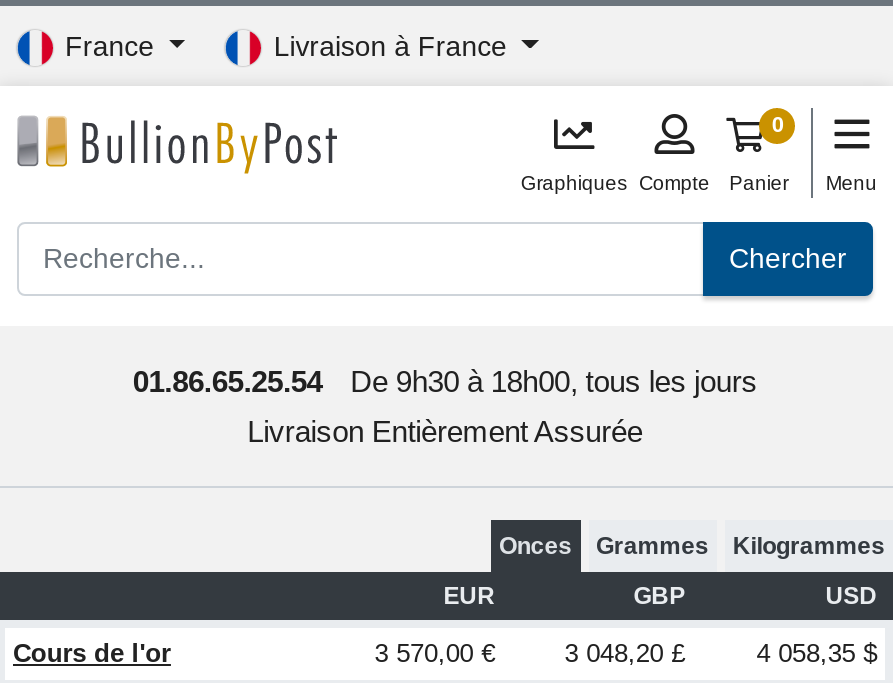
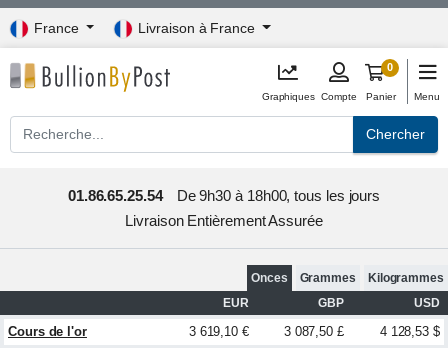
- 3 570,00 €
+ 3 619,10 €

- 3 048,20 £
+ 3 087,50 £

- 4 058,35 $
+ 4 128,53 $
